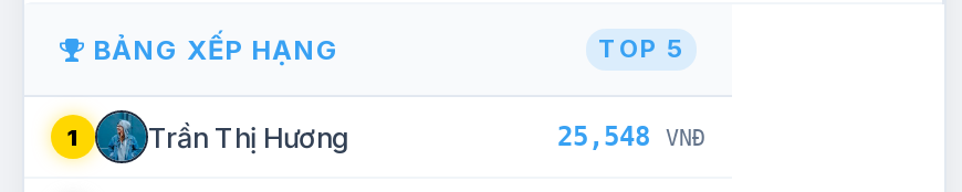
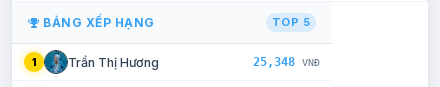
- 25,548 VNĐ
+ 25,348 VNĐ
